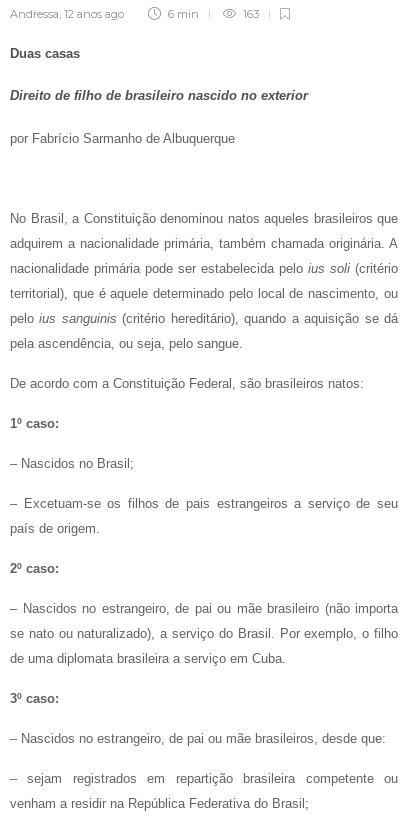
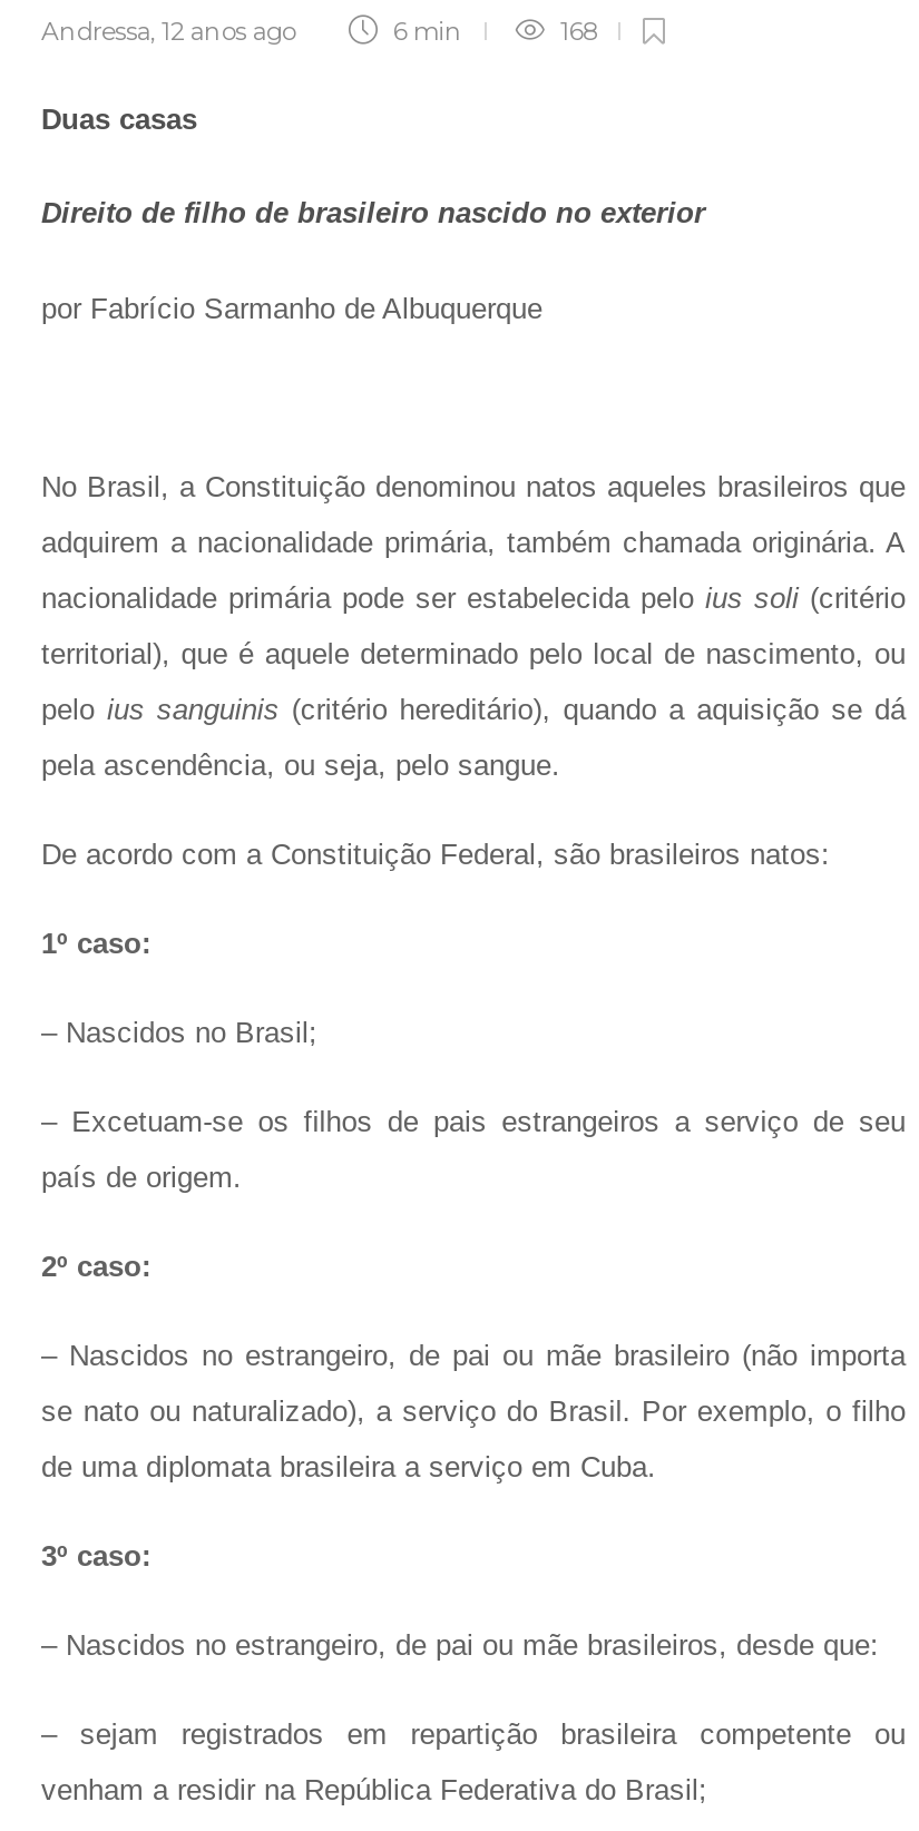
- 163
+ 168
